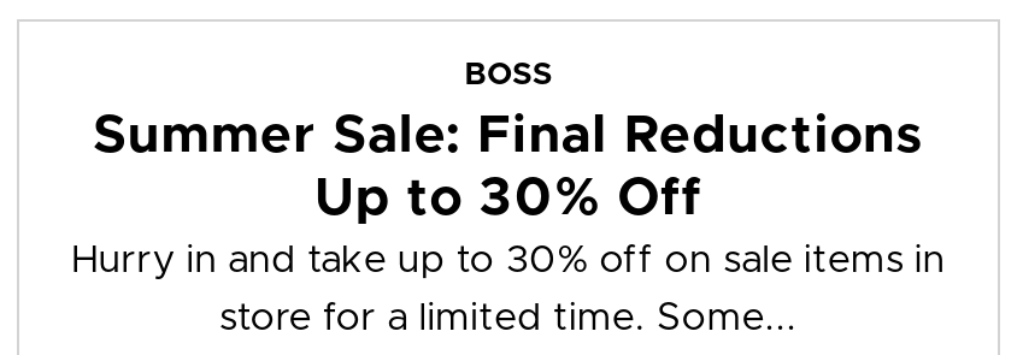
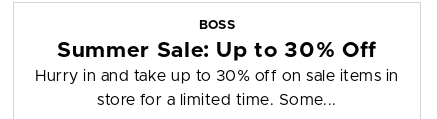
- Summer Sale: Final Reductions
- Up to 30% Off
+ Summer Sale: Up to 30% Off
